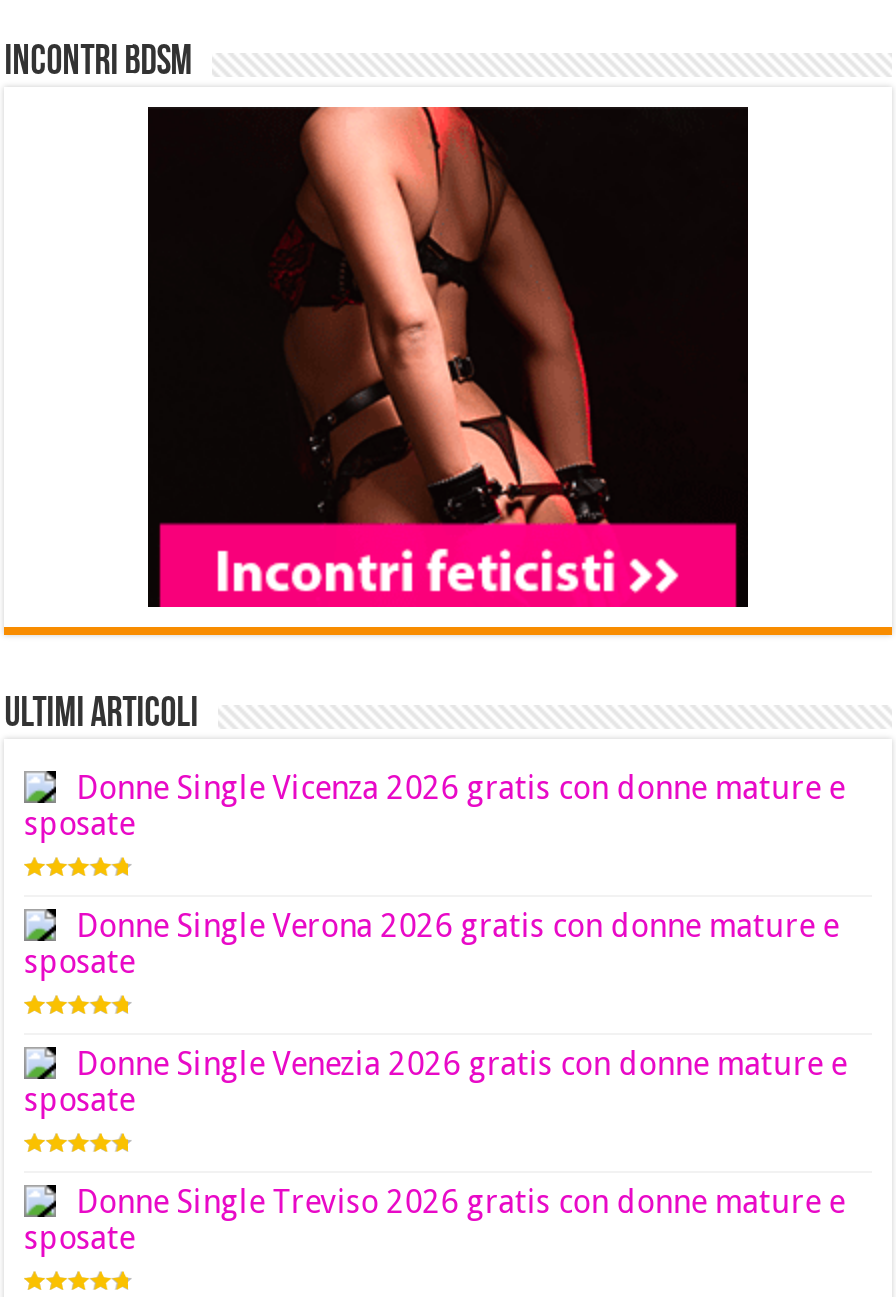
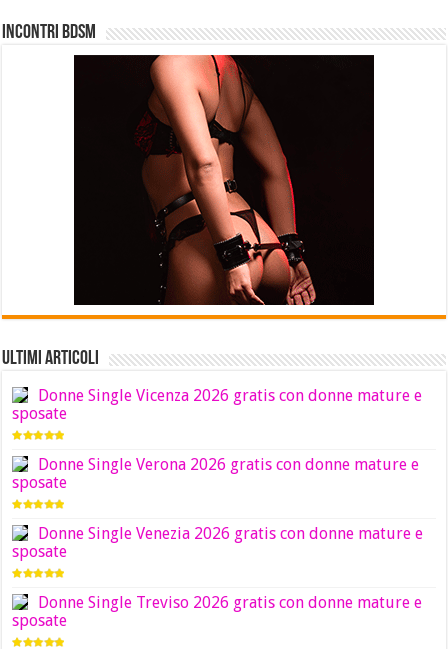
- [image]
+ [image]
